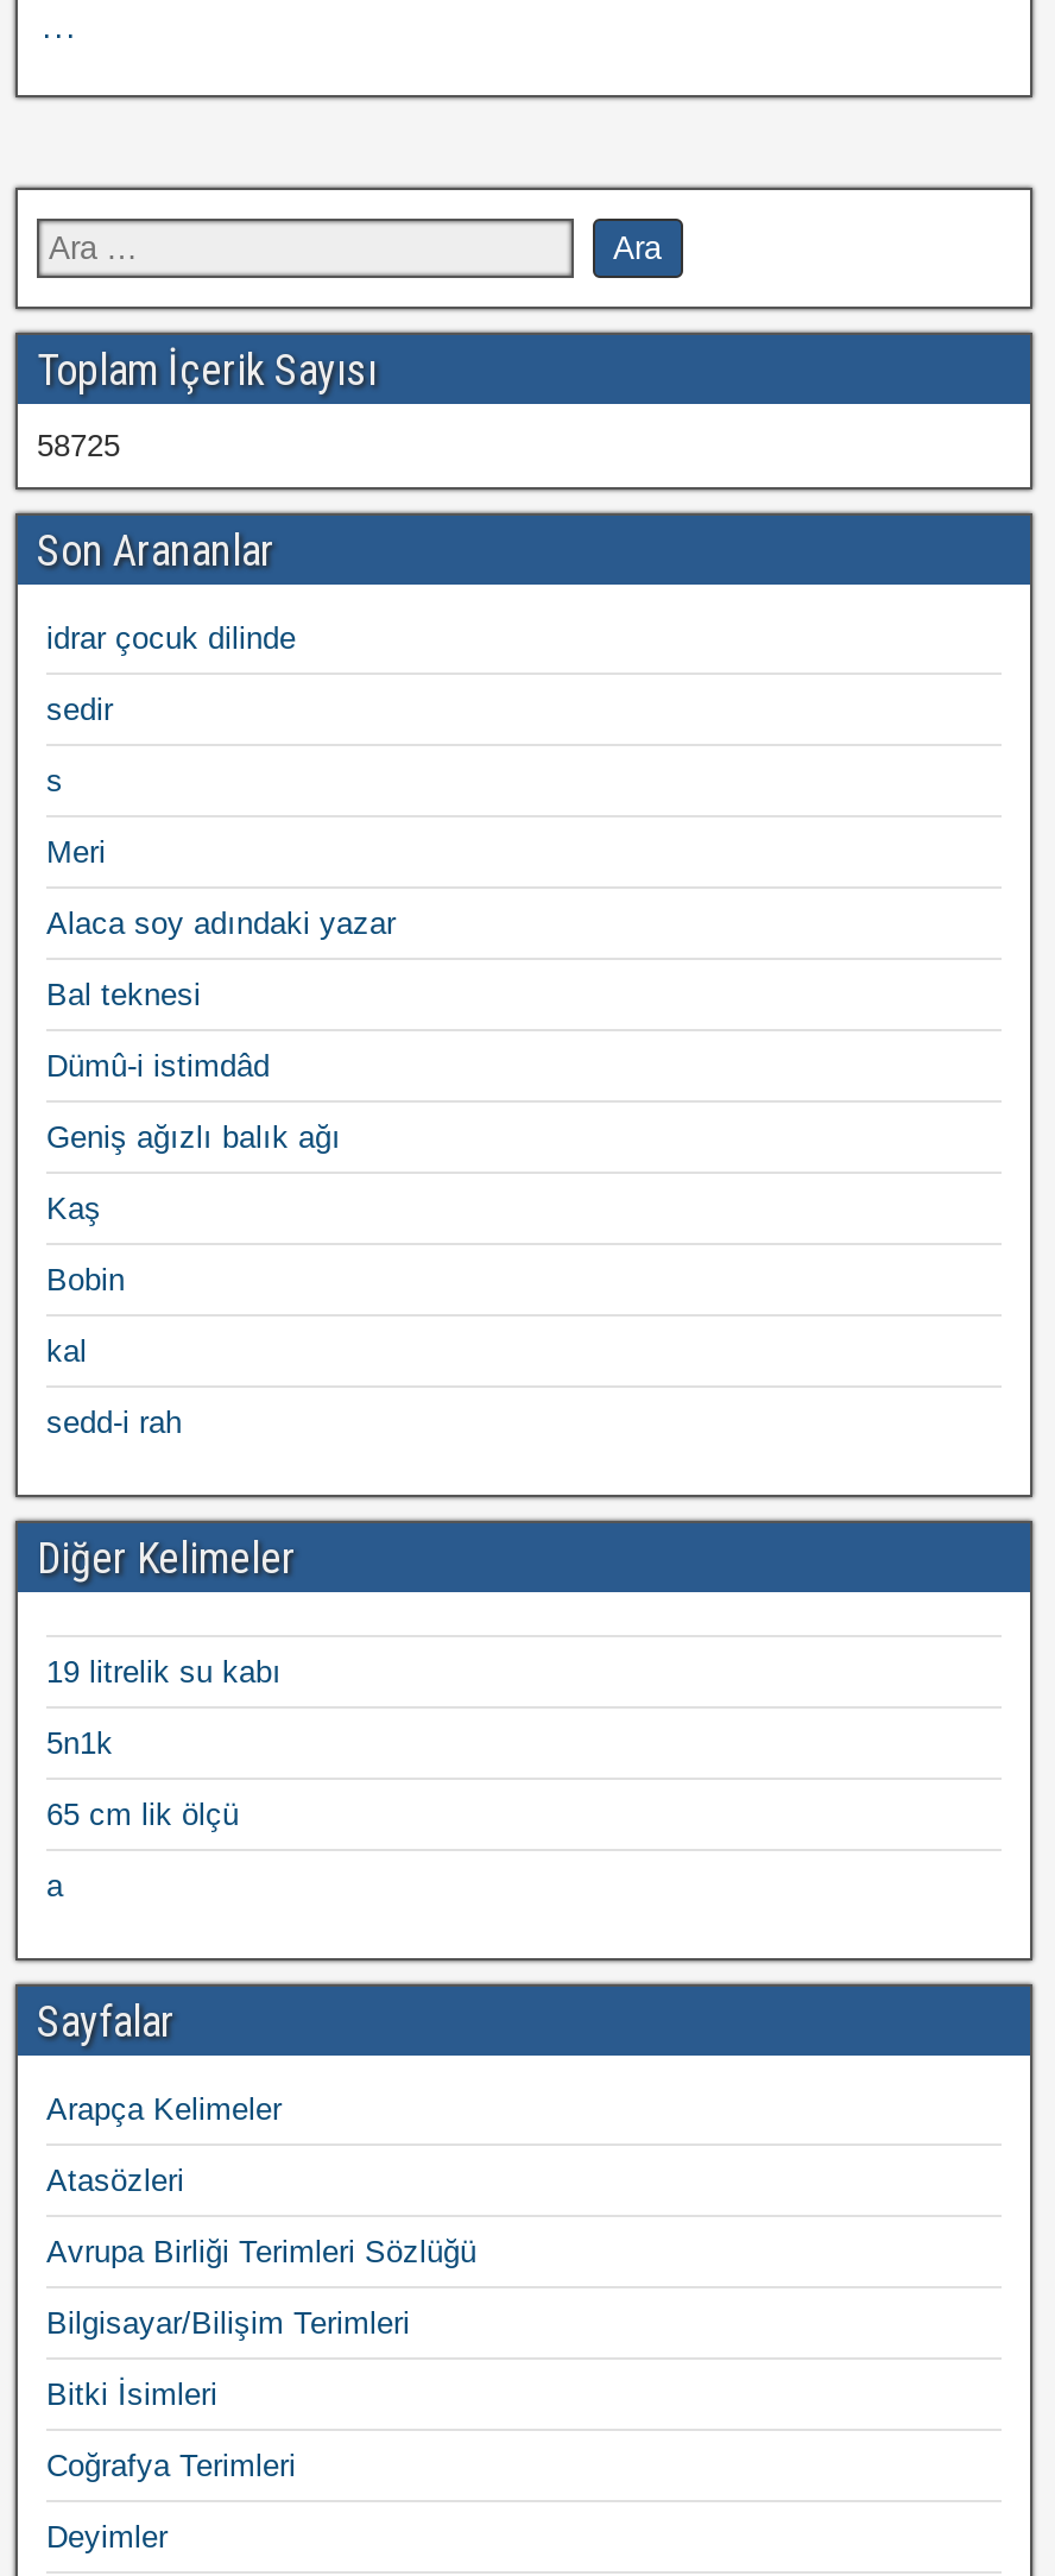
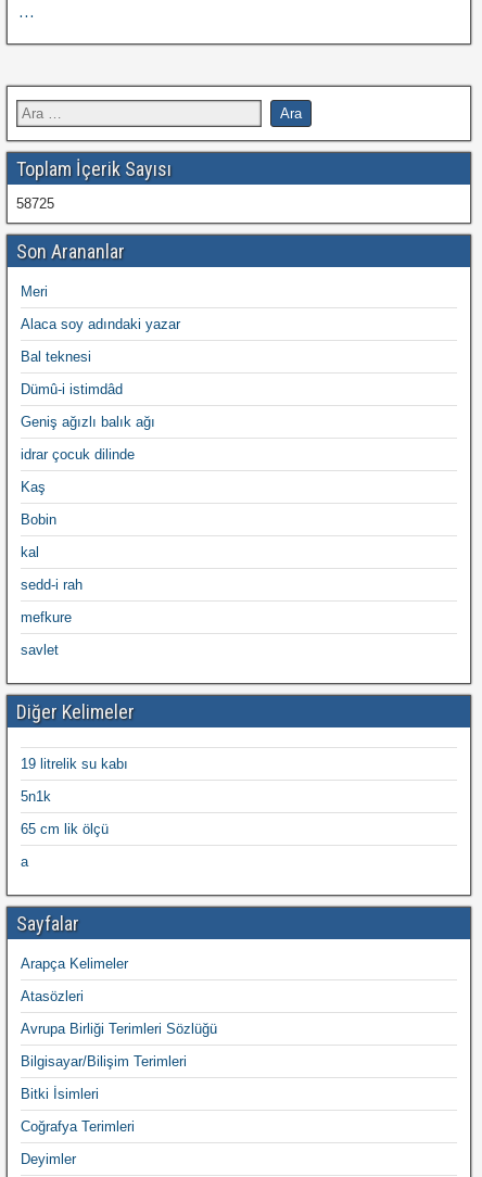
moved down: idrar çocuk dilinde

- sedir
- s

moved up: Meri | Alaca soy adındaki yazar | Bal teknesi | Dümû-i istimdâd | Geniş ağızlı balık ağı

moved up: Kaş | Bobin | kal | sedd-i rah

+ mefkure
+ savlet
